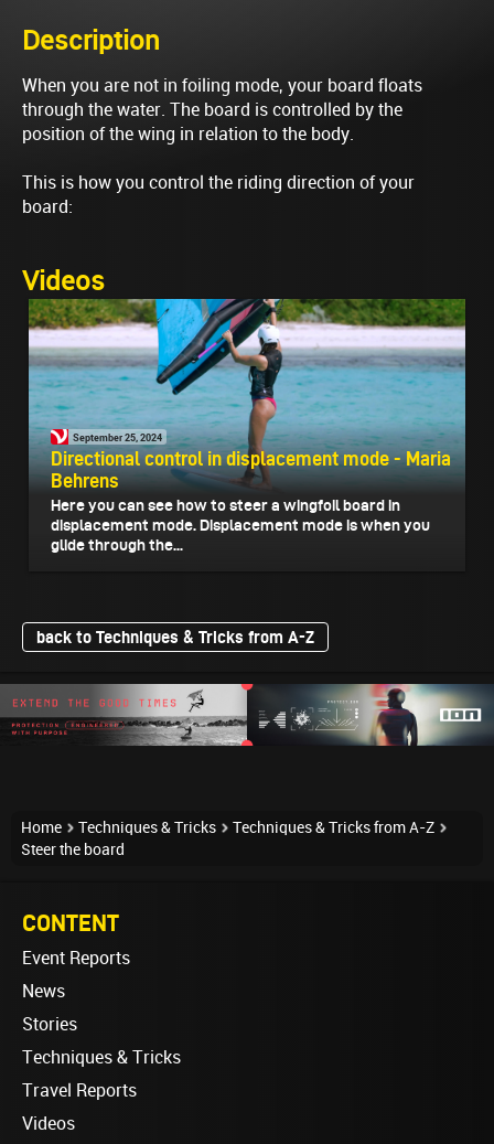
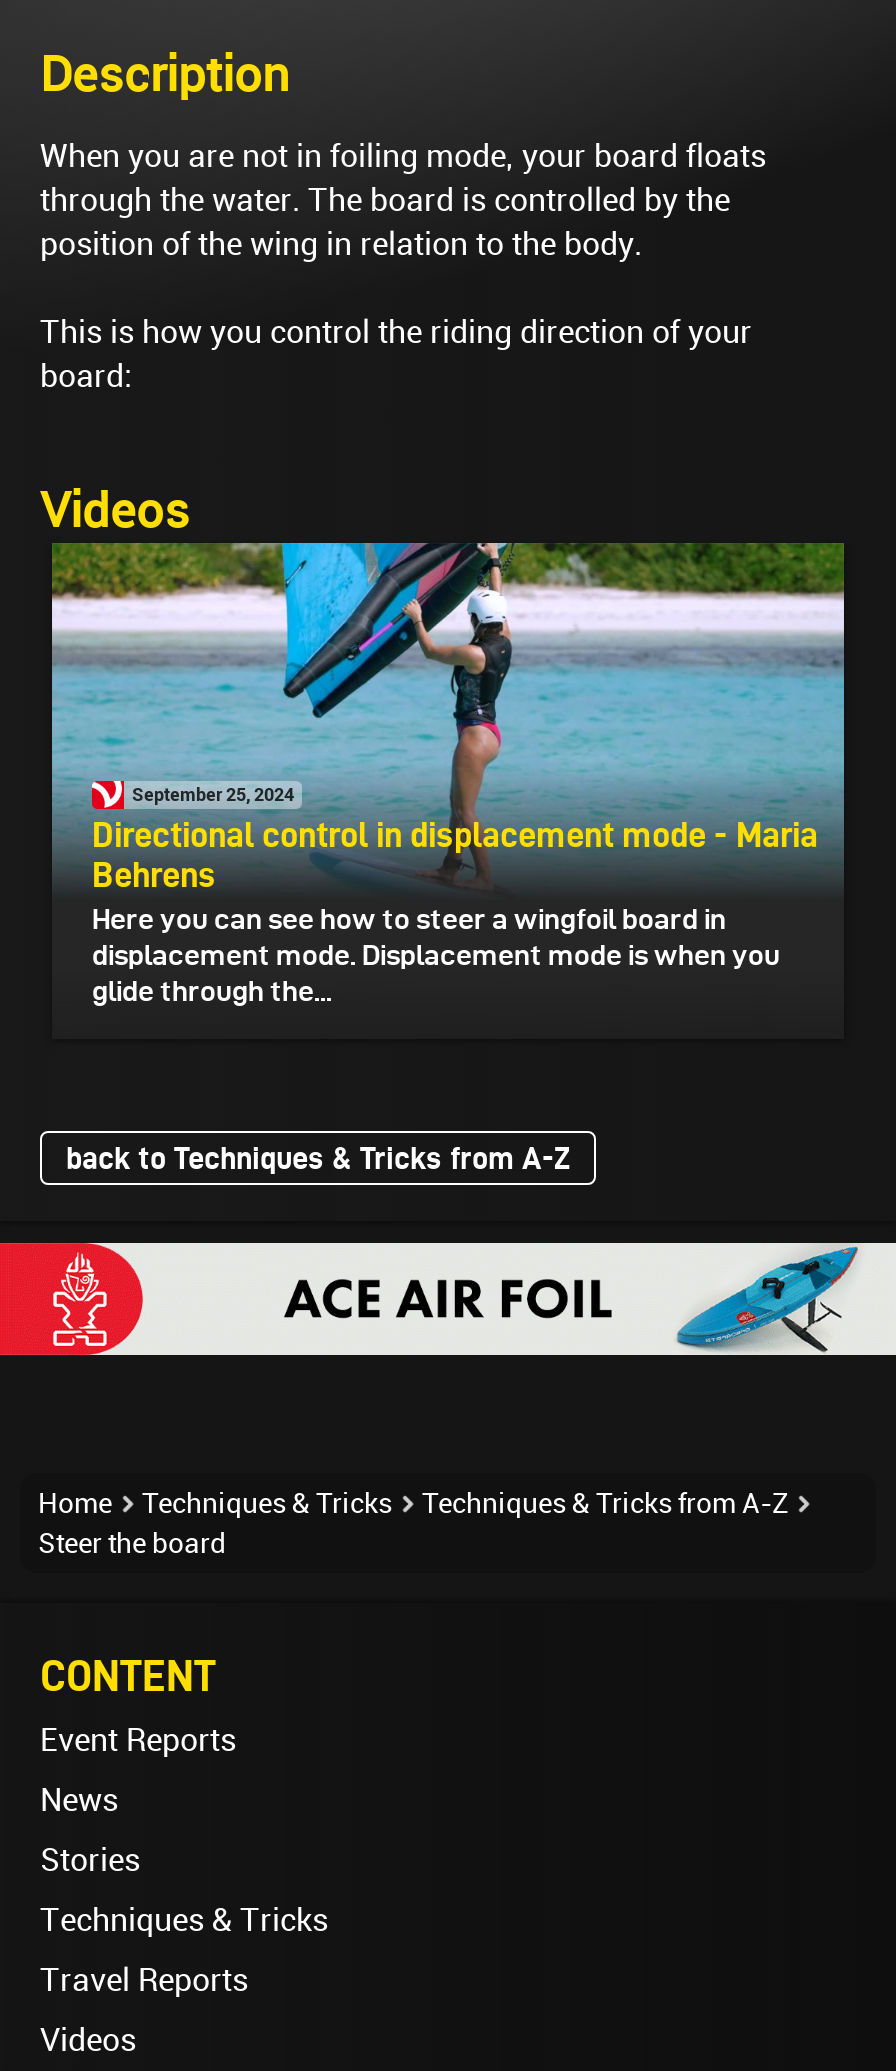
- [image]
+ [image]
